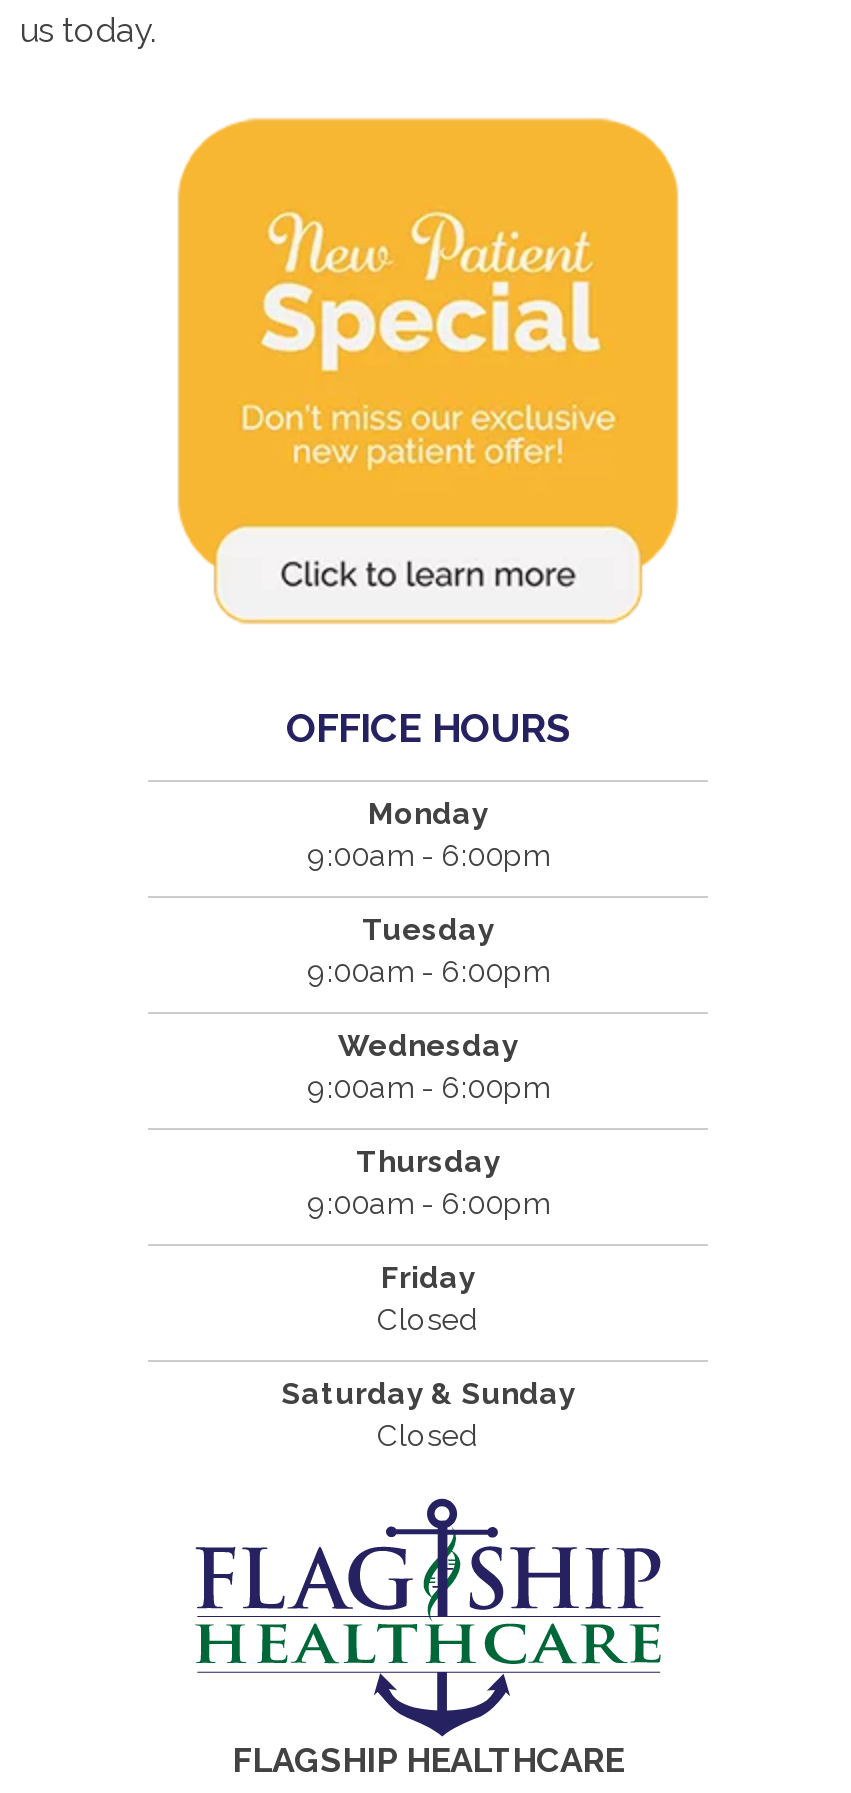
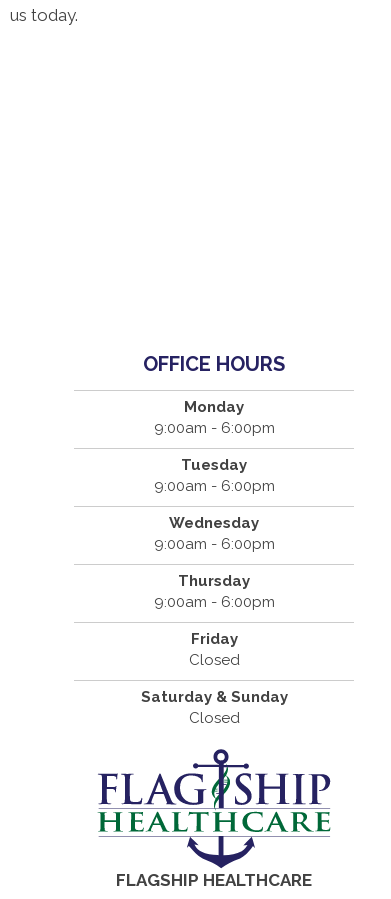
- [image]
